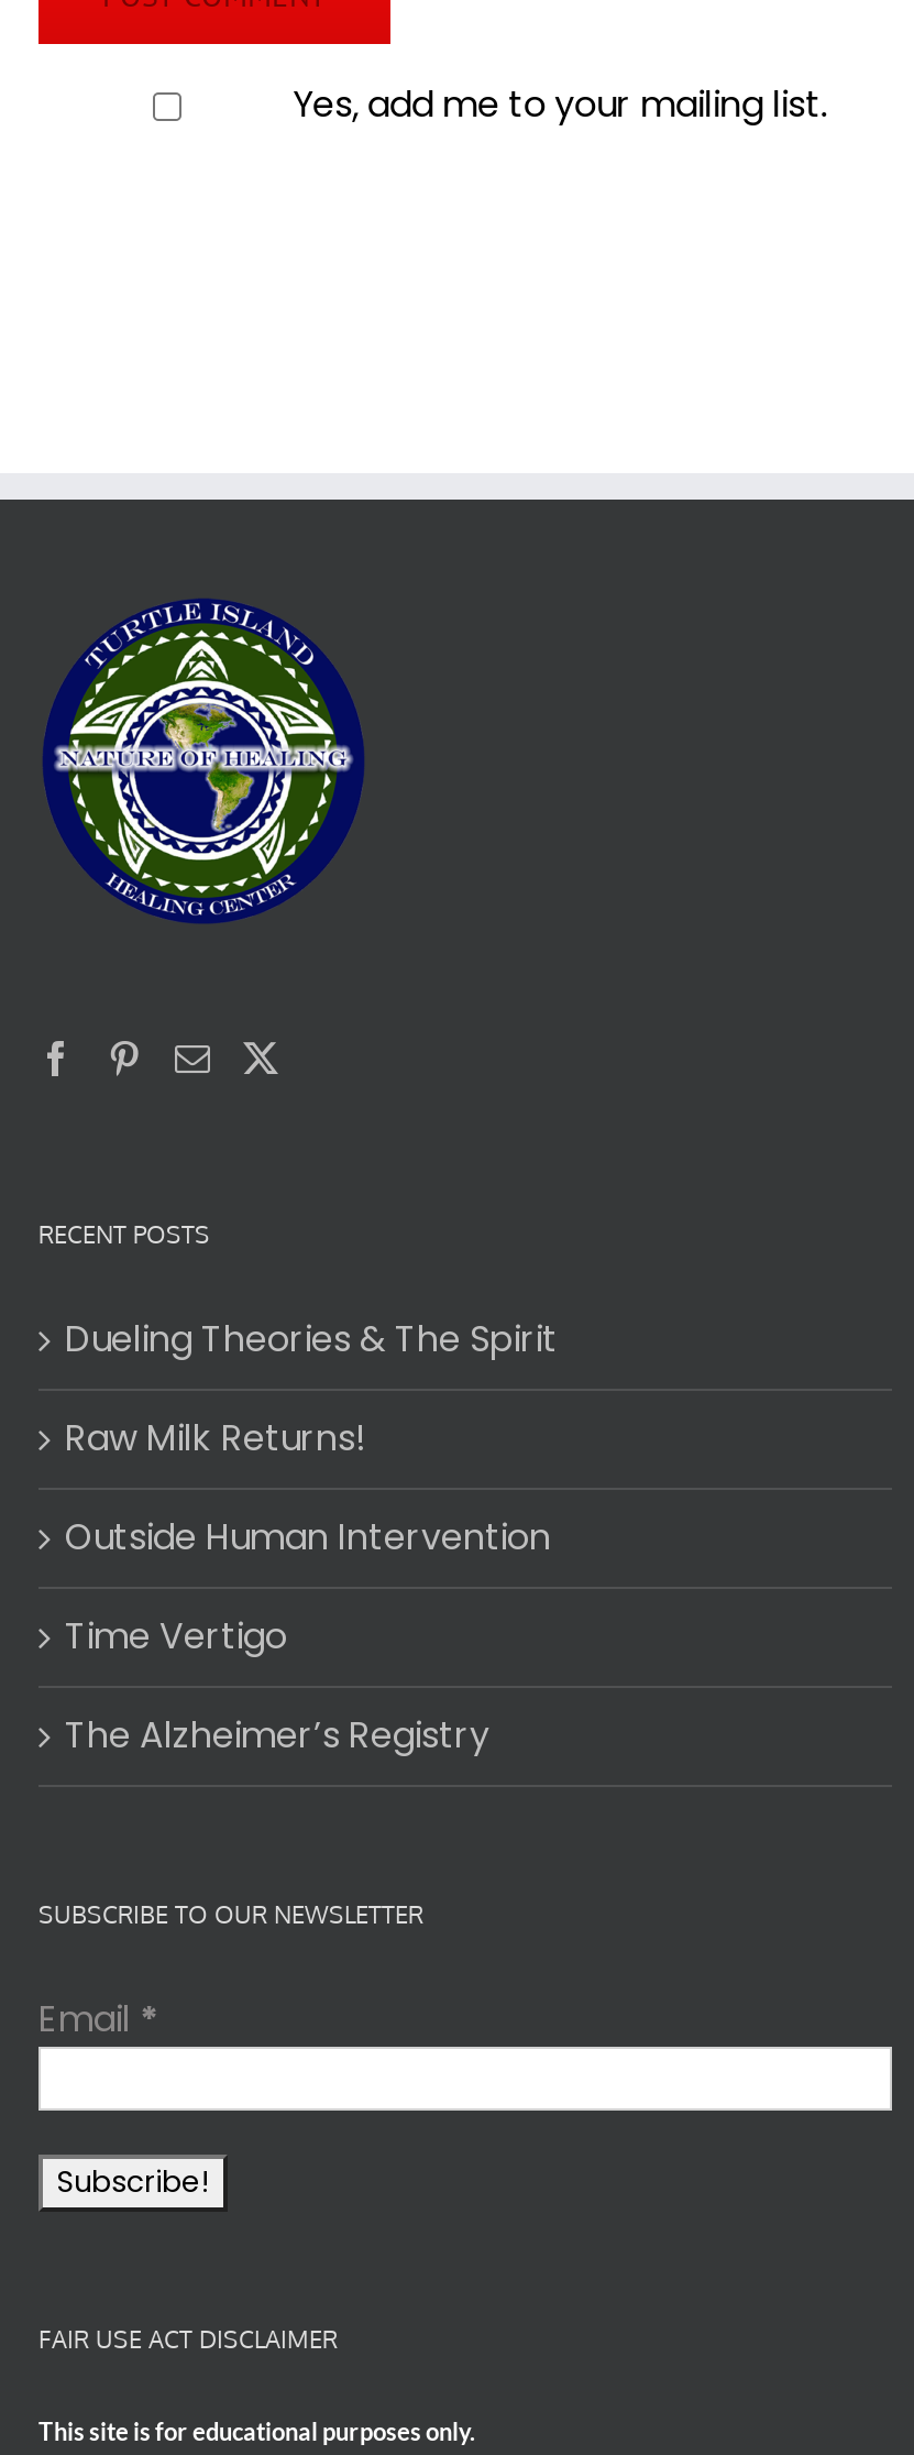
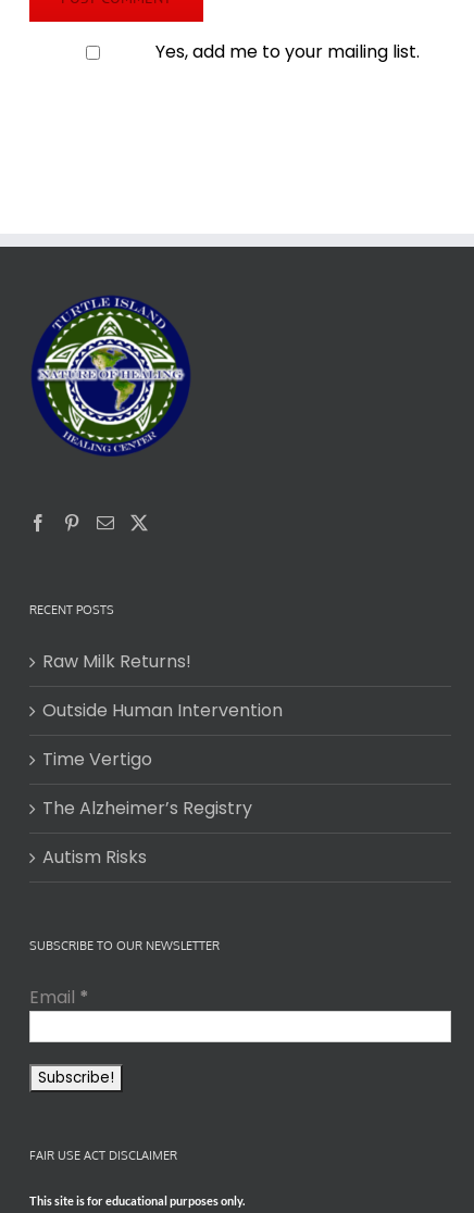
- Dueling Theories & The Spirit

moved up: Raw Milk Returns! | Outside Human Intervention | Time Vertigo | The Alzheimer’s Registry

+ Autism Risks
